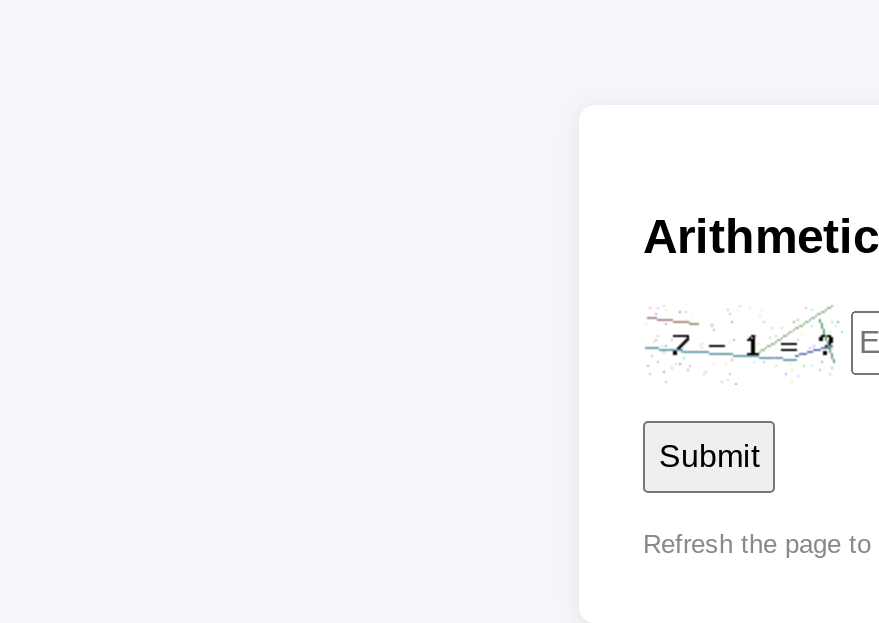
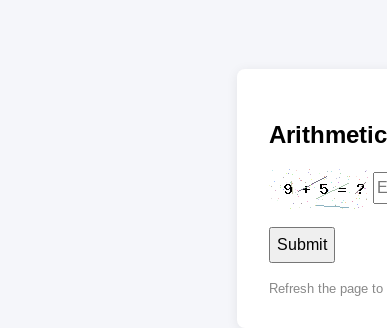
- [image]
+ [image]
